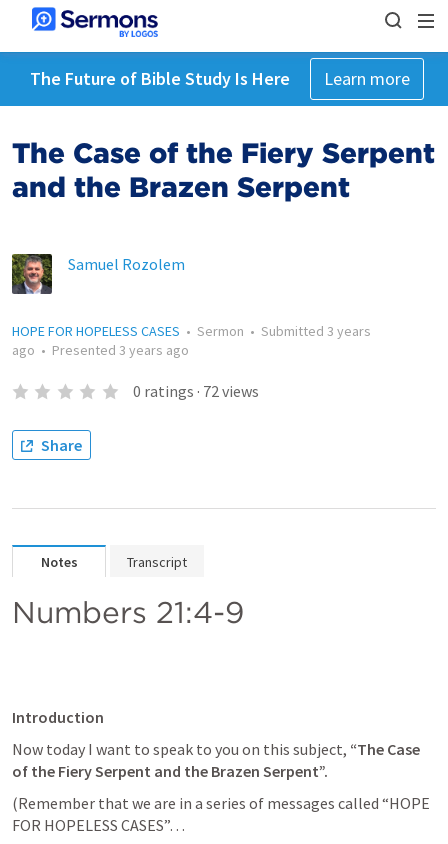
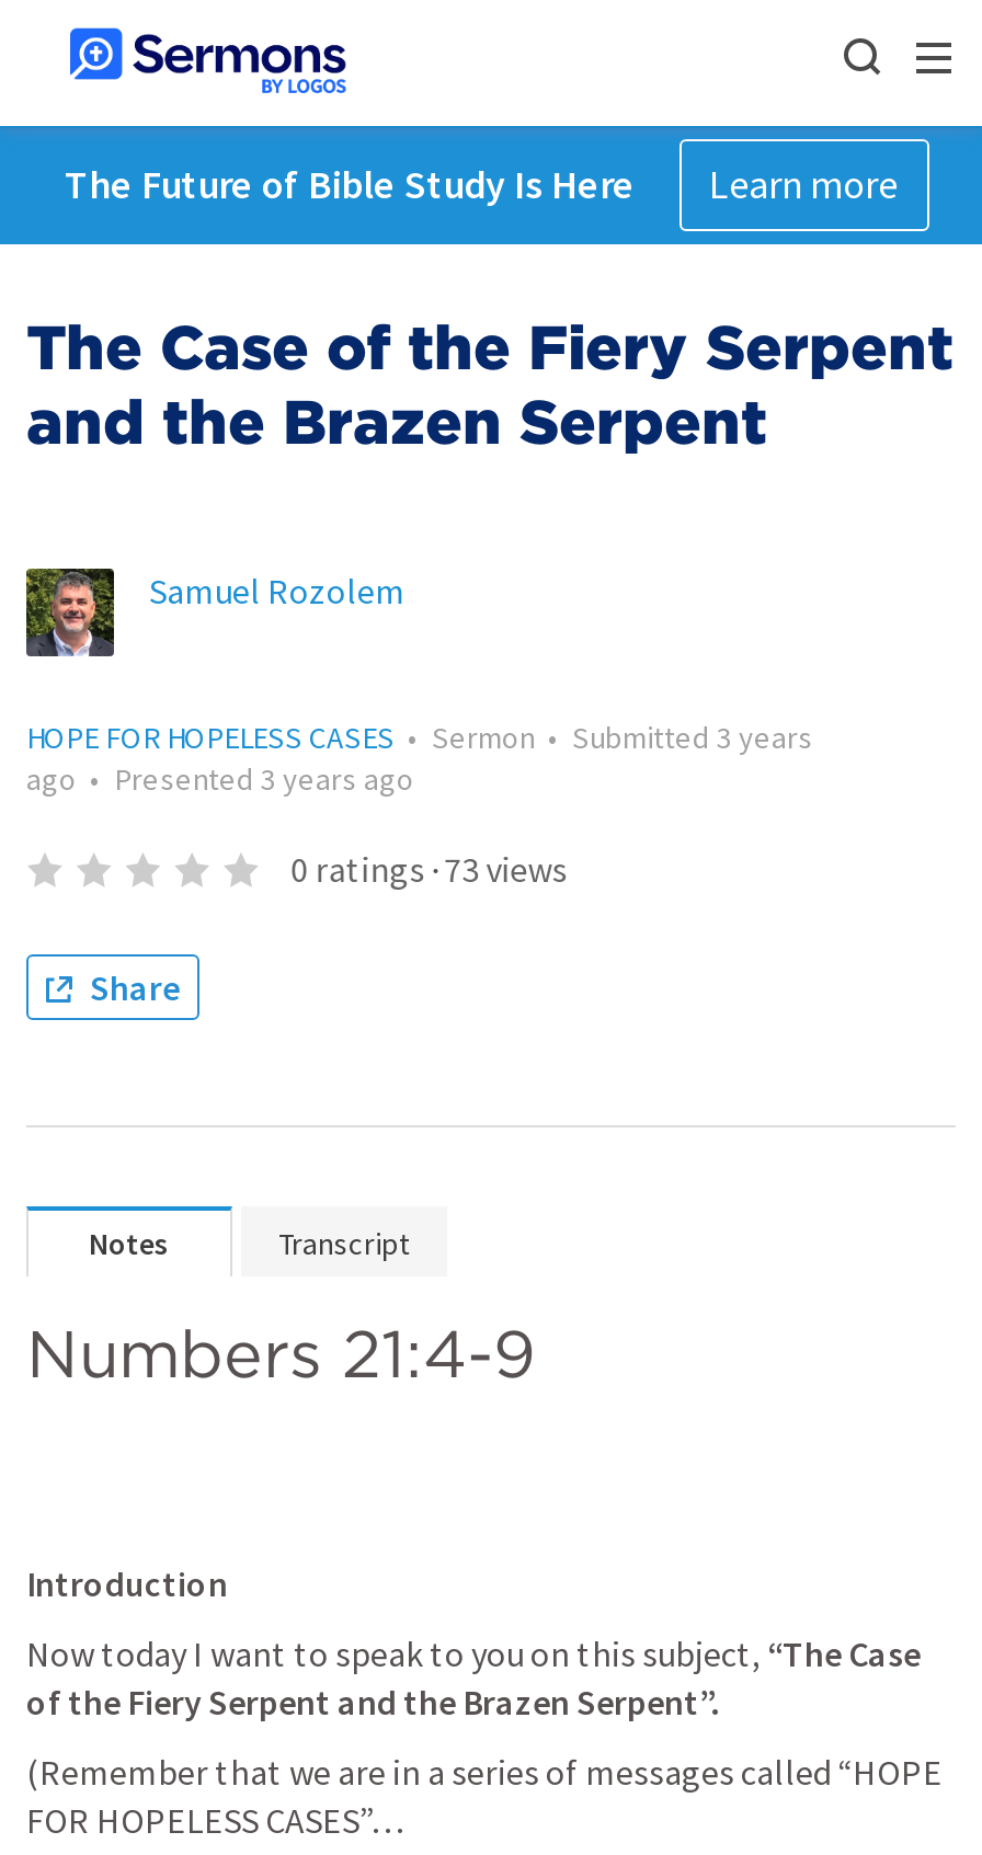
- 0 ratings · 72 views
+ 0 ratings · 73 views
